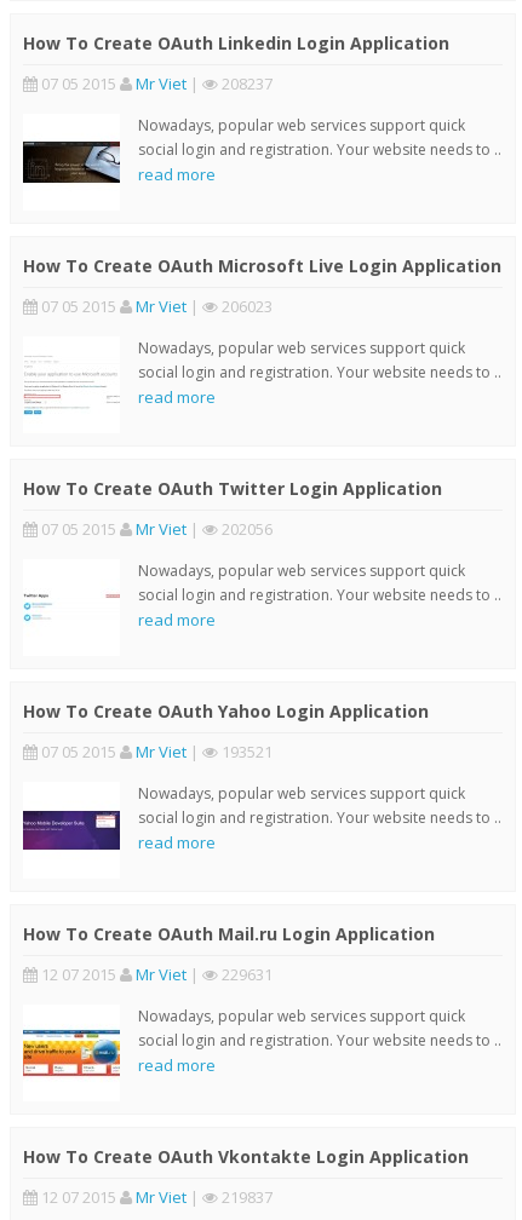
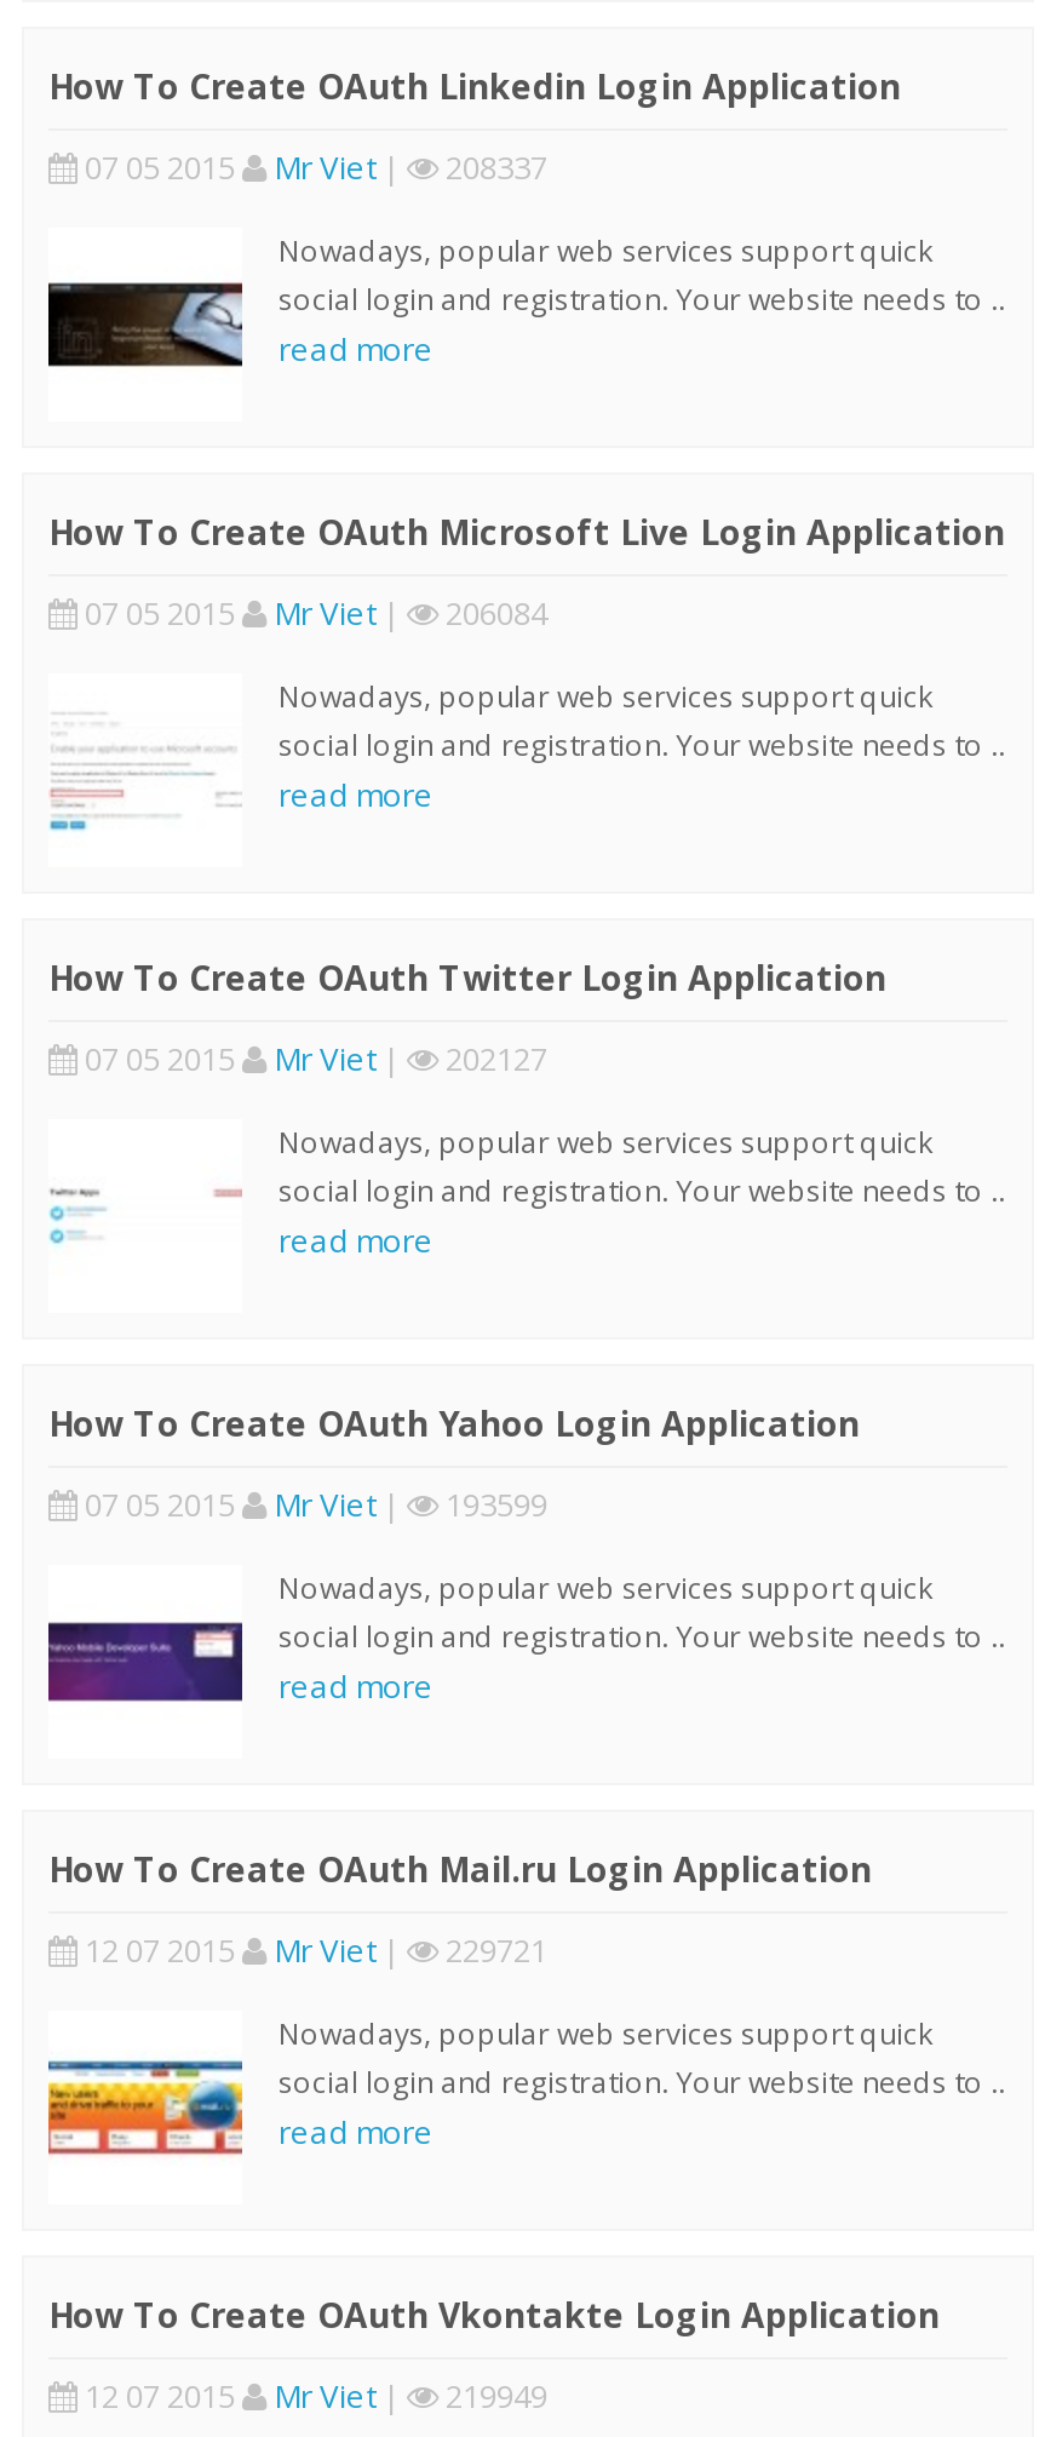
- 208237
+ 208337

- 206023
+ 206084

- 202056
+ 202127

- 193521
+ 193599

- 229631
+ 229721

- 219837
+ 219949
